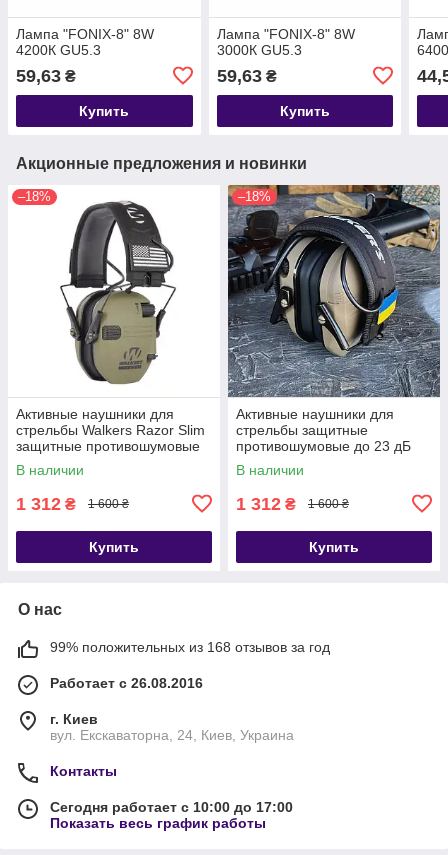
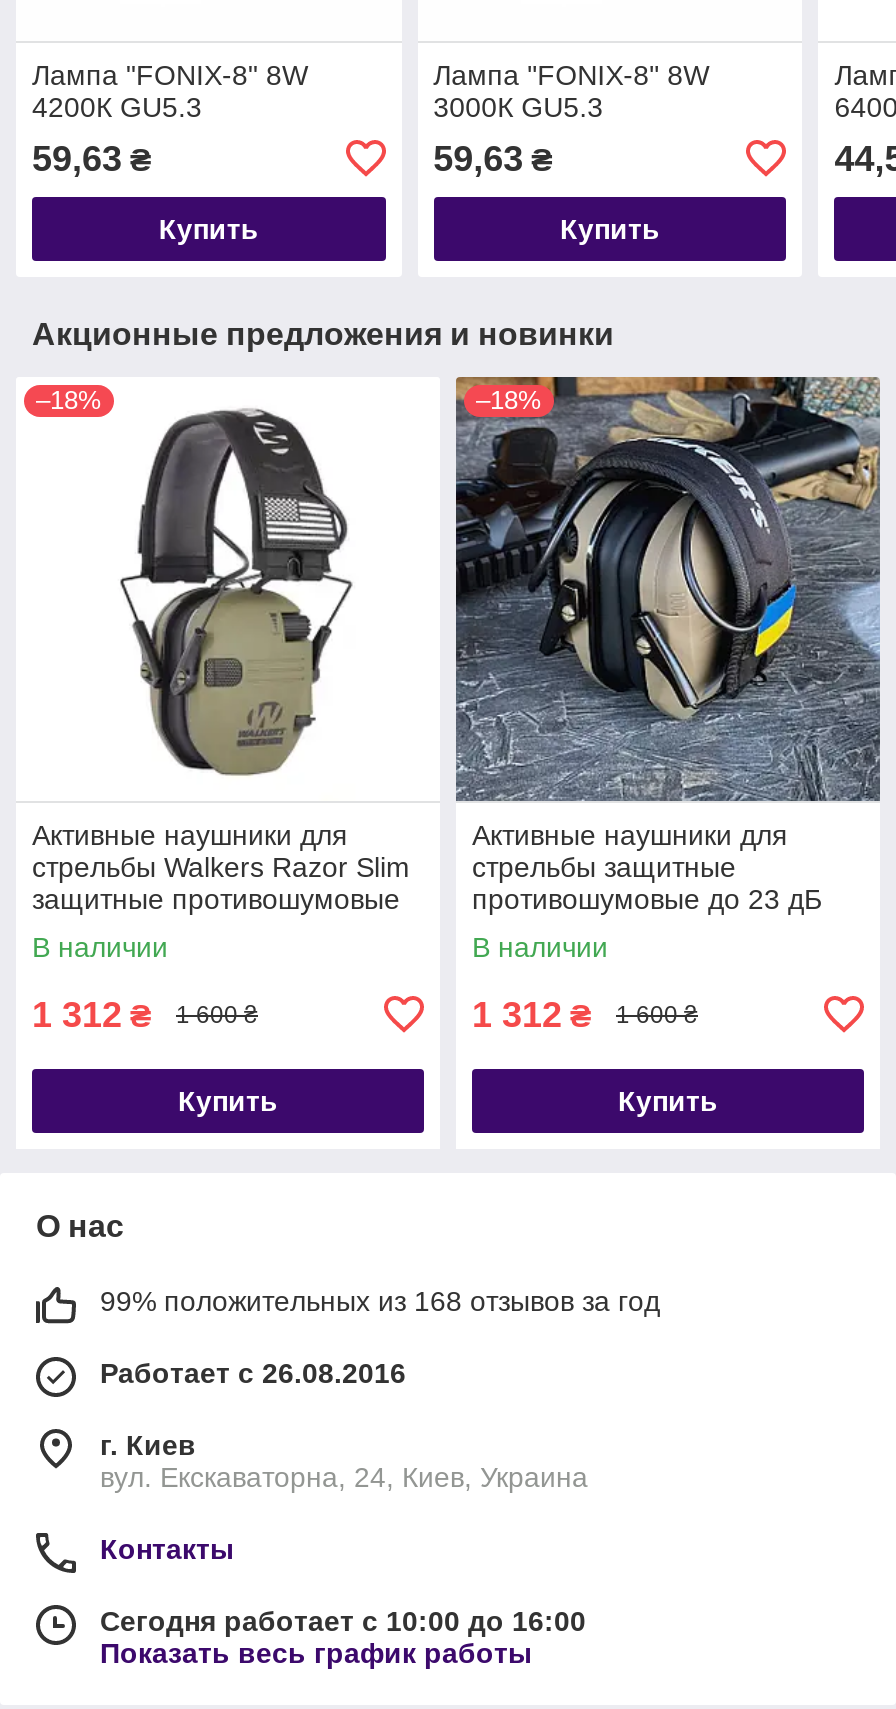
- Сегодня работает с 10:00 до 17:00
+ Сегодня работает с 10:00 до 16:00
